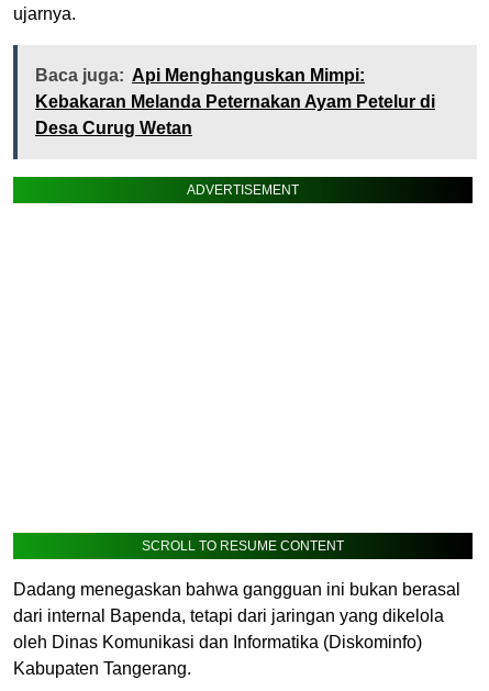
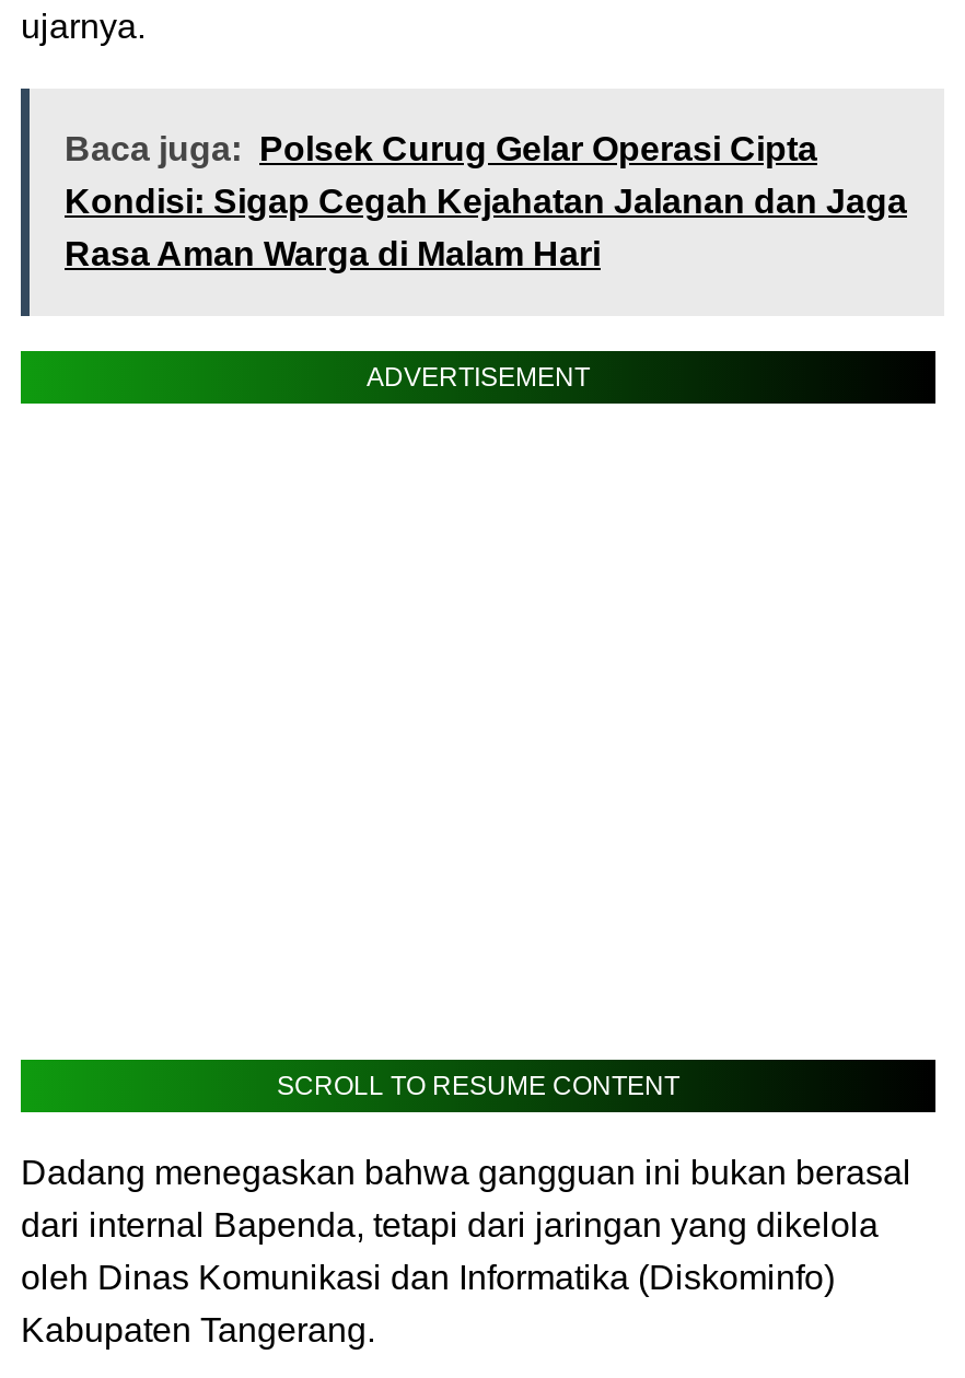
- Baca juga: Api Menghanguskan Mimpi:
- Kebakaran Melanda Peternakan Ayam Petelur di
- Desa Curug Wetan
+ Baca juga: Polsek Curug Gelar Operasi Cipta
+ Kondisi: Sigap Cegah Kejahatan Jalanan dan Jaga
+ Rasa Aman Warga di Malam Hari
